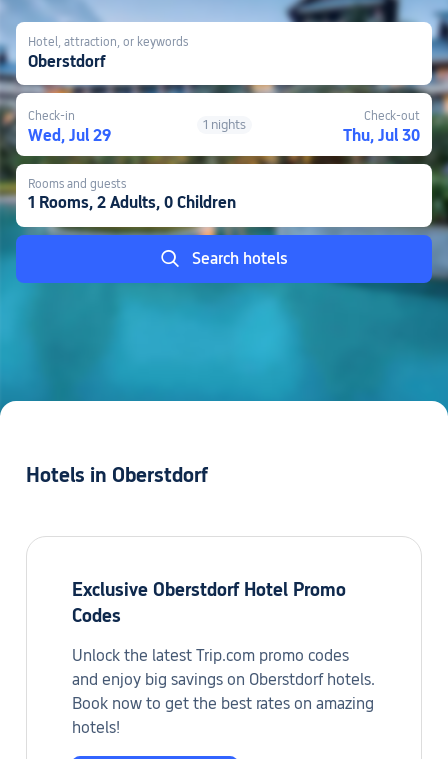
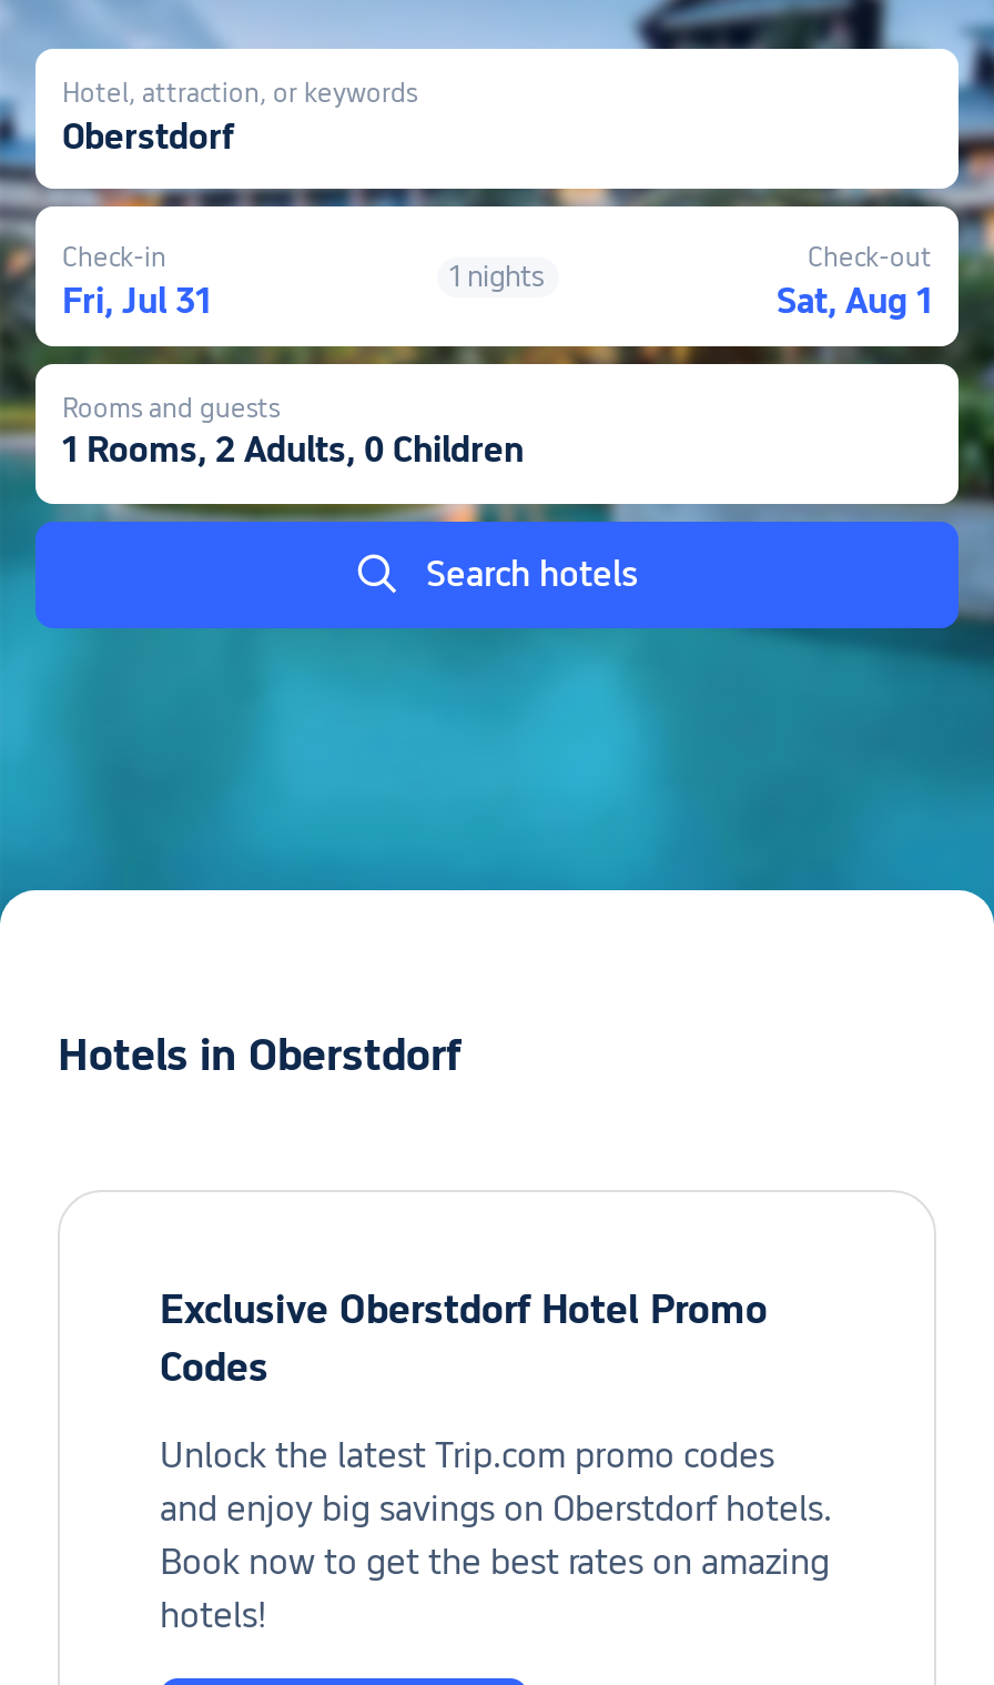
- Wed, Jul 29
+ Fri, Jul 31

- Thu, Jul 30
+ Sat, Aug 1
